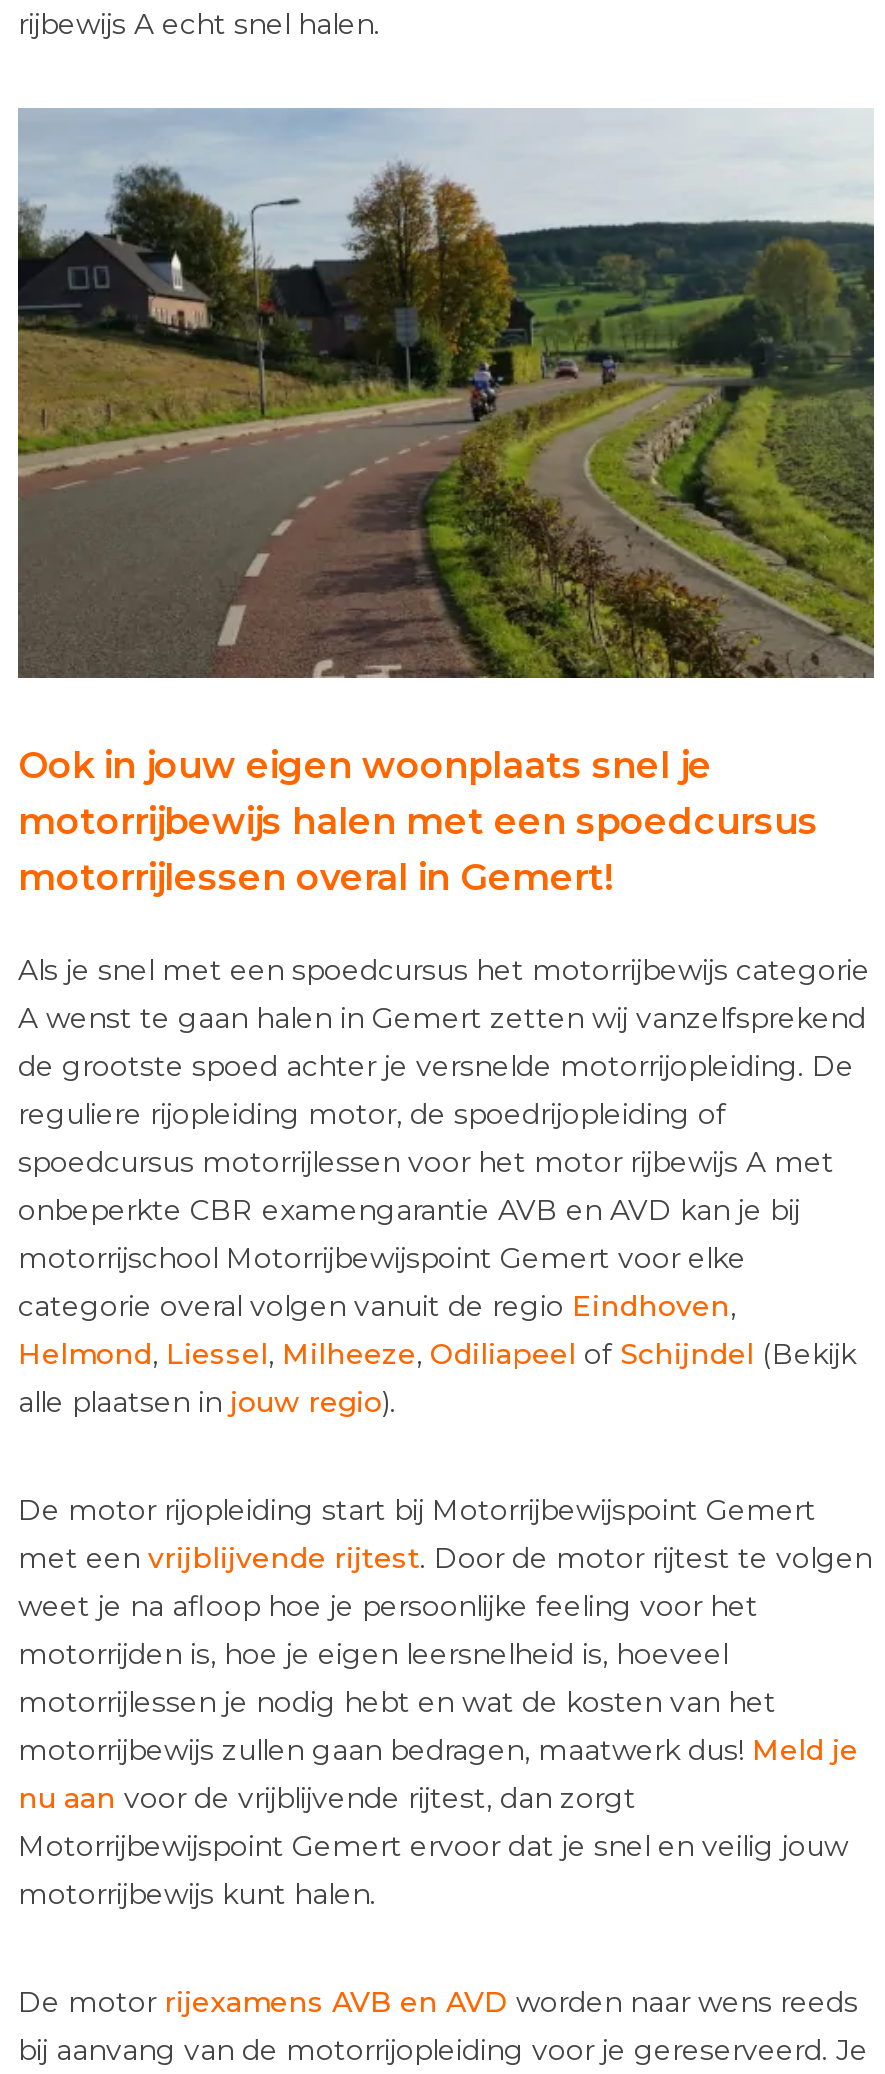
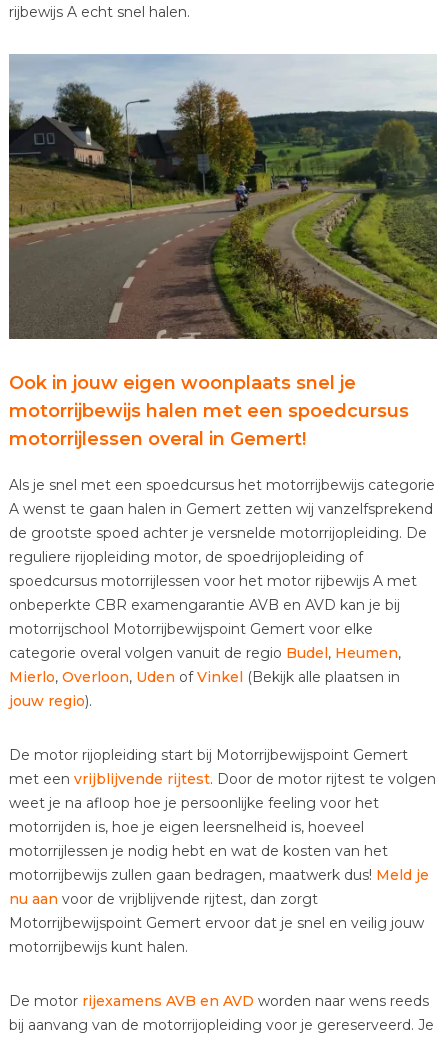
- categorie overal volgen vanuit de regio Eindhoven,
- Helmond, Liessel, Milheeze, Odiliapeel of Schijndel (Bekijk
- alle plaatsen in jouw regio).
+ categorie overal volgen vanuit de regio Budel, Heumen,
+ Mierlo, Overloon, Uden ofVinkel (Bekijk alle plaatsen in
+ jouw regio).
